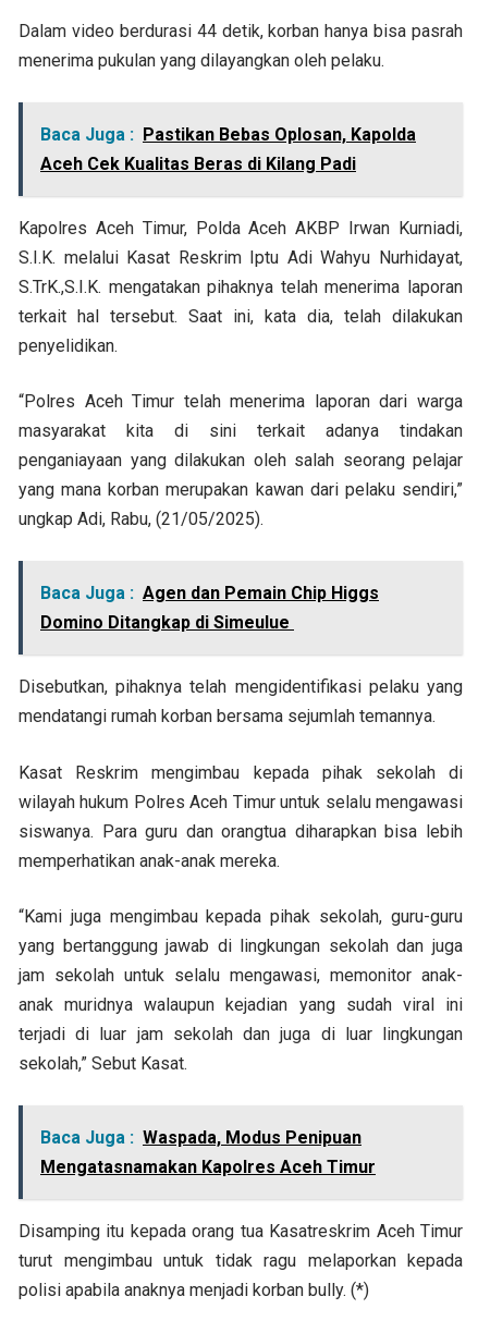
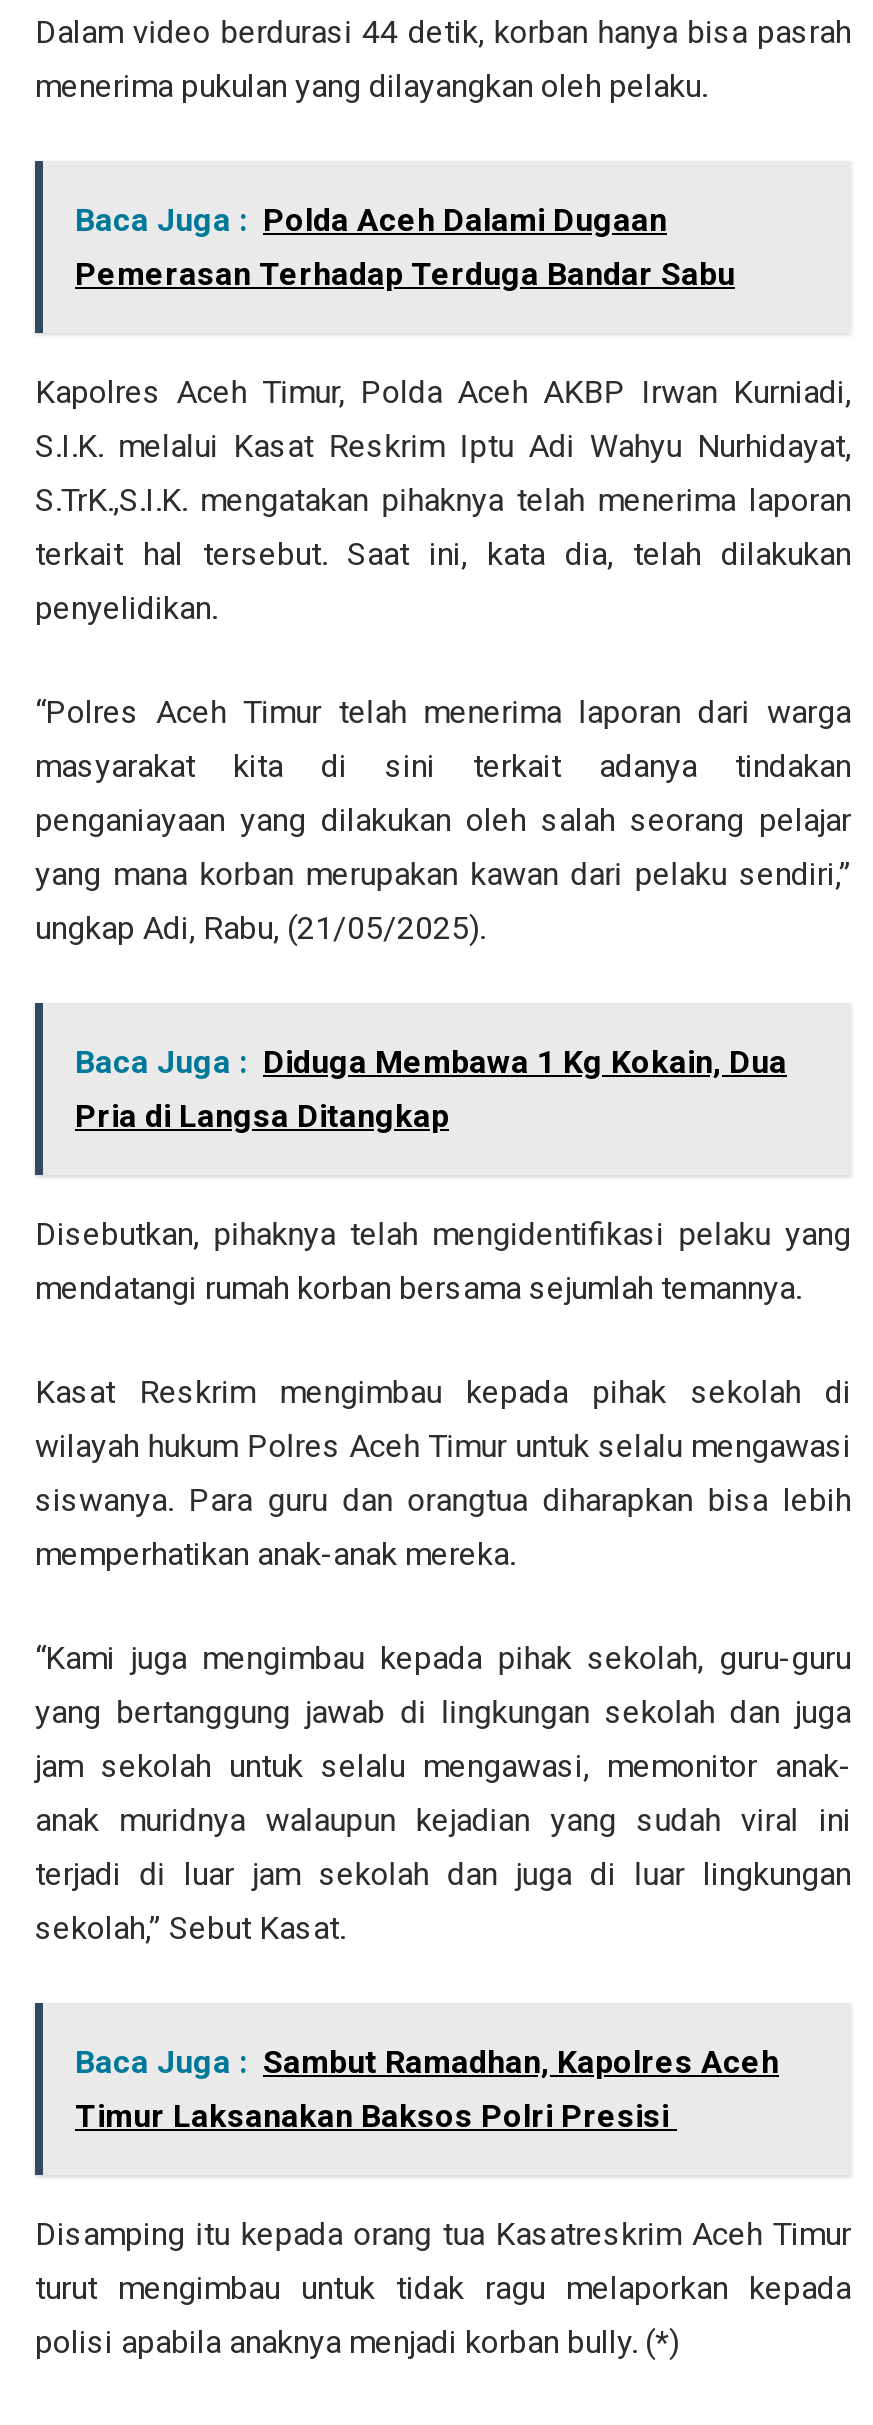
- Baca Juga : Pastikan Bebas Oplosan, Kapolda
- Aceh Cek Kualitas Beras di Kilang Padi
+ Baca Juga : Polda Aceh Dalami Dugaan
+ Pemerasan Terhadap Terduga Bandar Sabu

- Baca Juga : Agen dan Pemain Chip Higgs
- Domino Ditangkap di Simeulue
+ Baca Juga : Diduga Membawa 1 Kg Kokain, Dua
+ Pria di Langsa Ditangkap

- Baca Juga : Waspada, Modus Penipuan
- Mengatasnamakan Kapolres Aceh Timur
+ Baca Juga : Sambut Ramadhan, Kapolres Aceh
+ Timur Laksanakan Baksos Polri Presisi
